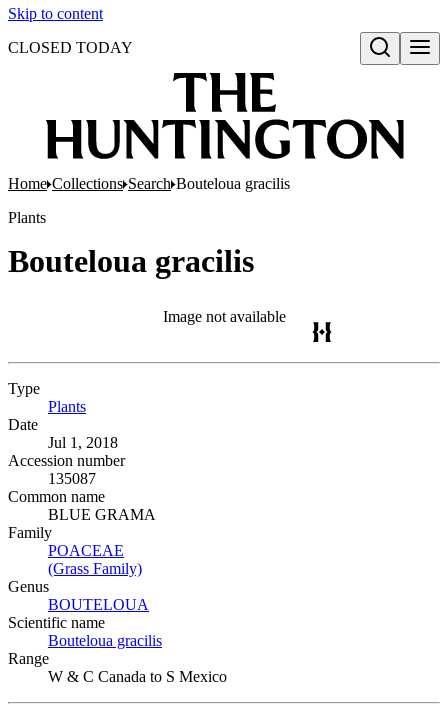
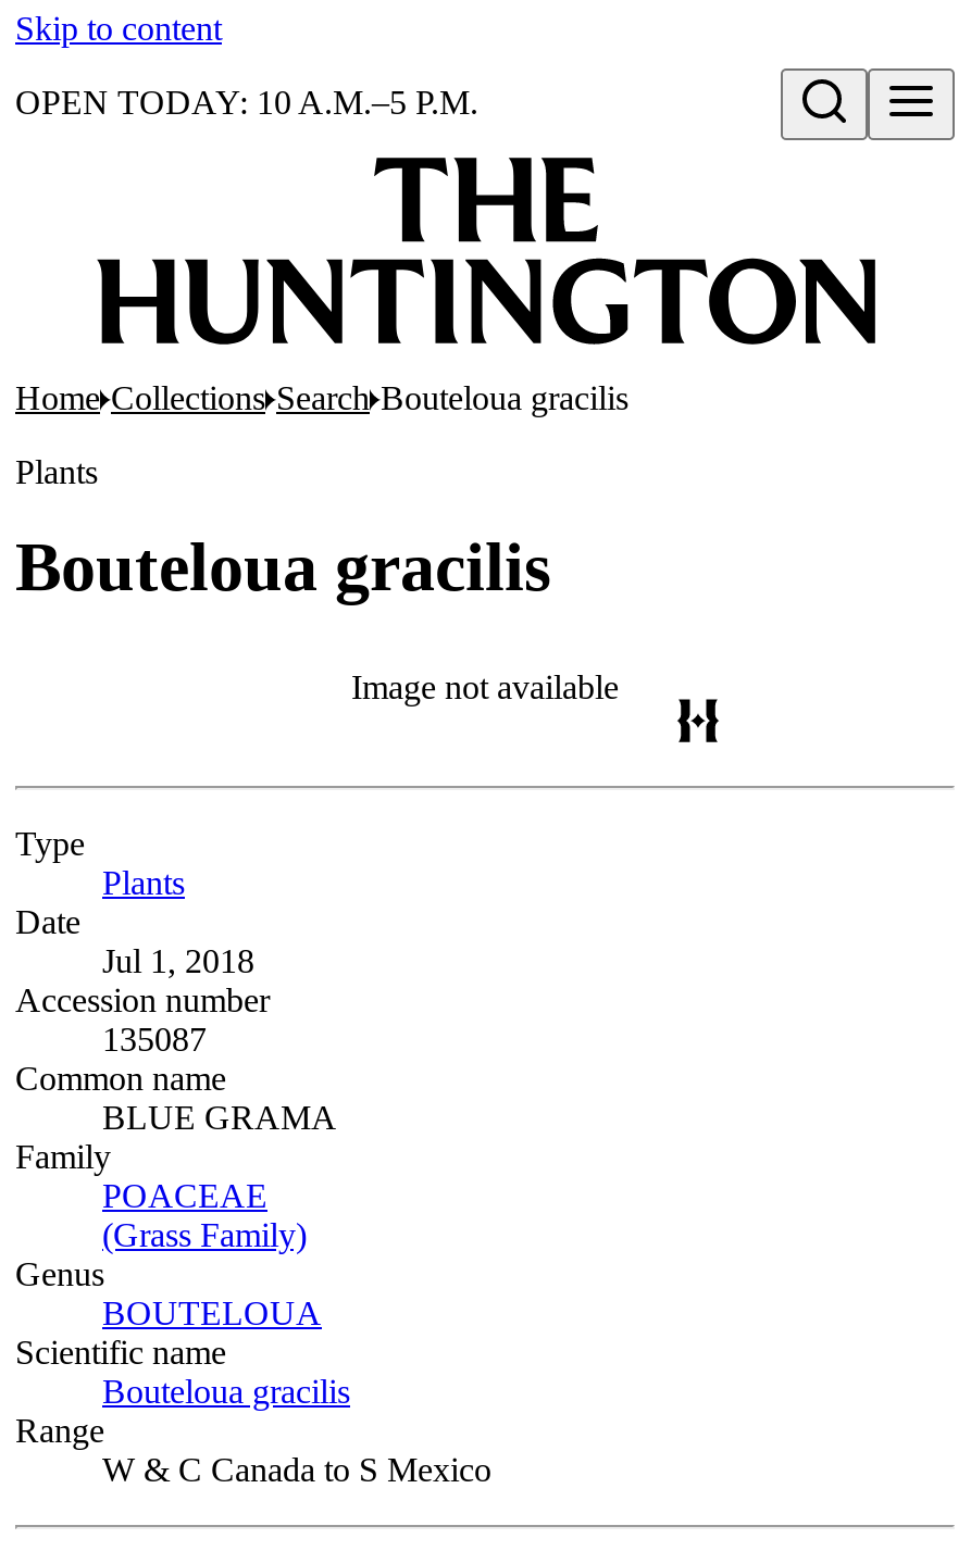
- CLOSED TODAY
+ OPEN TODAY: 10 A.M.–5 P.M.
